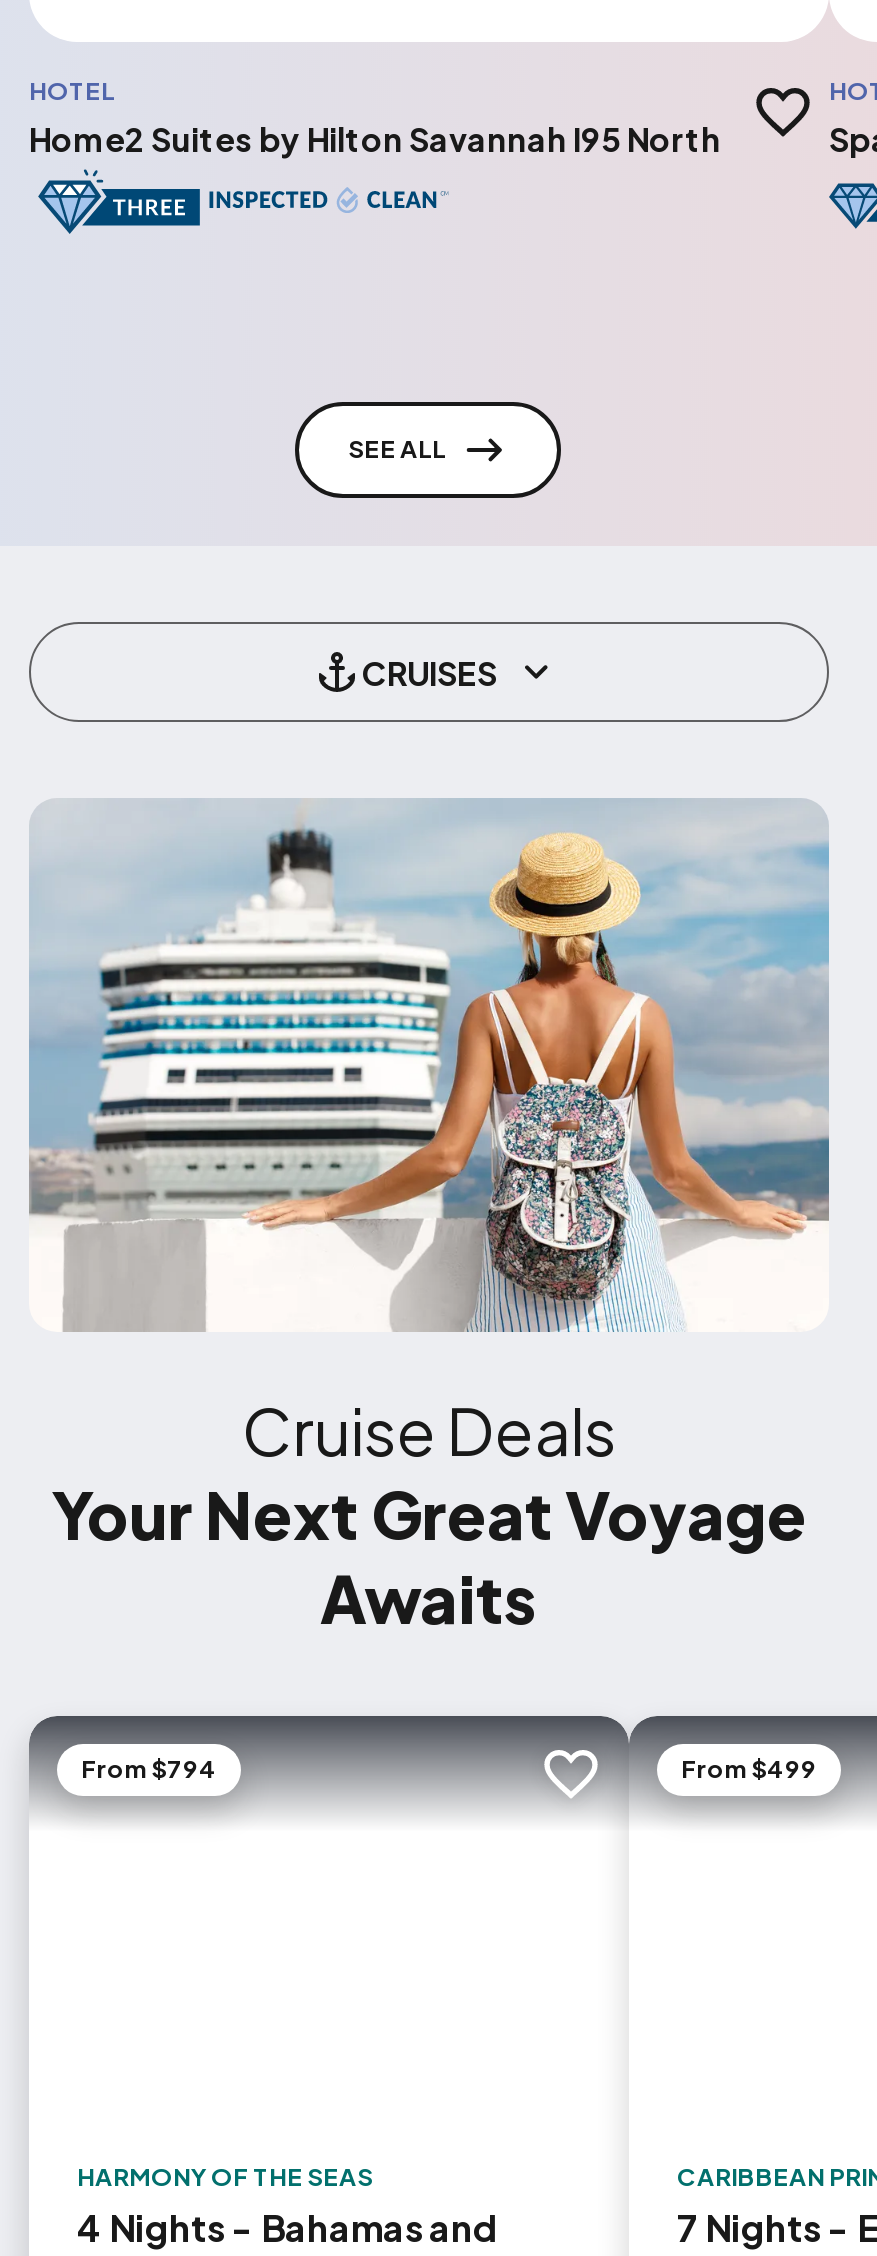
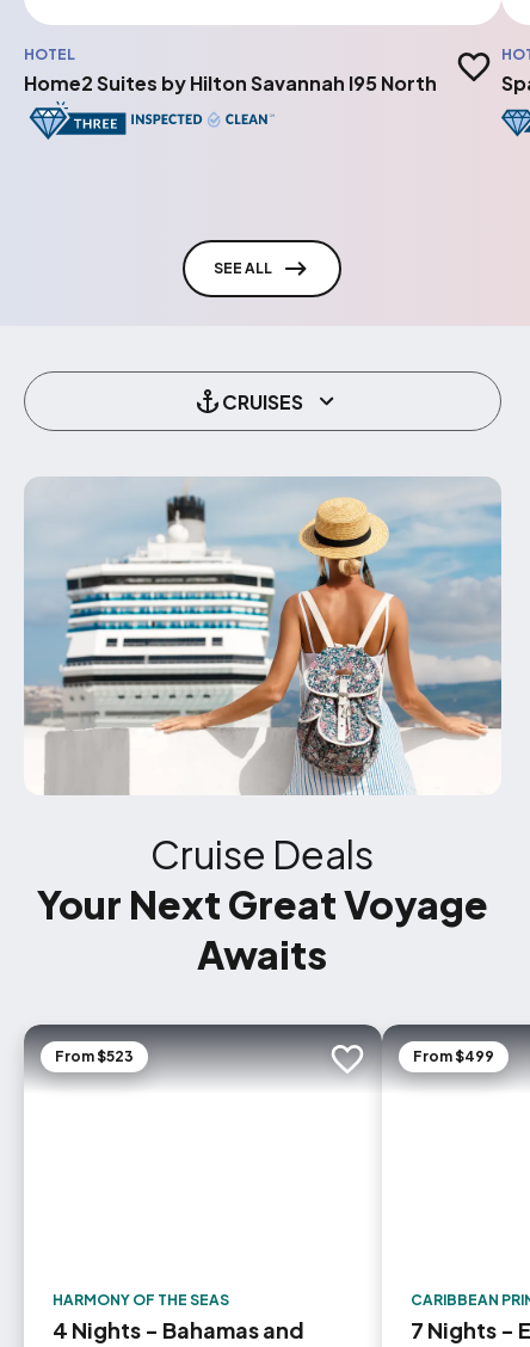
- From $794
+ From $523
